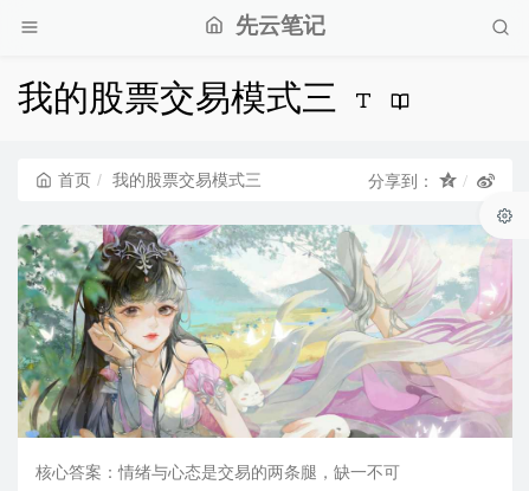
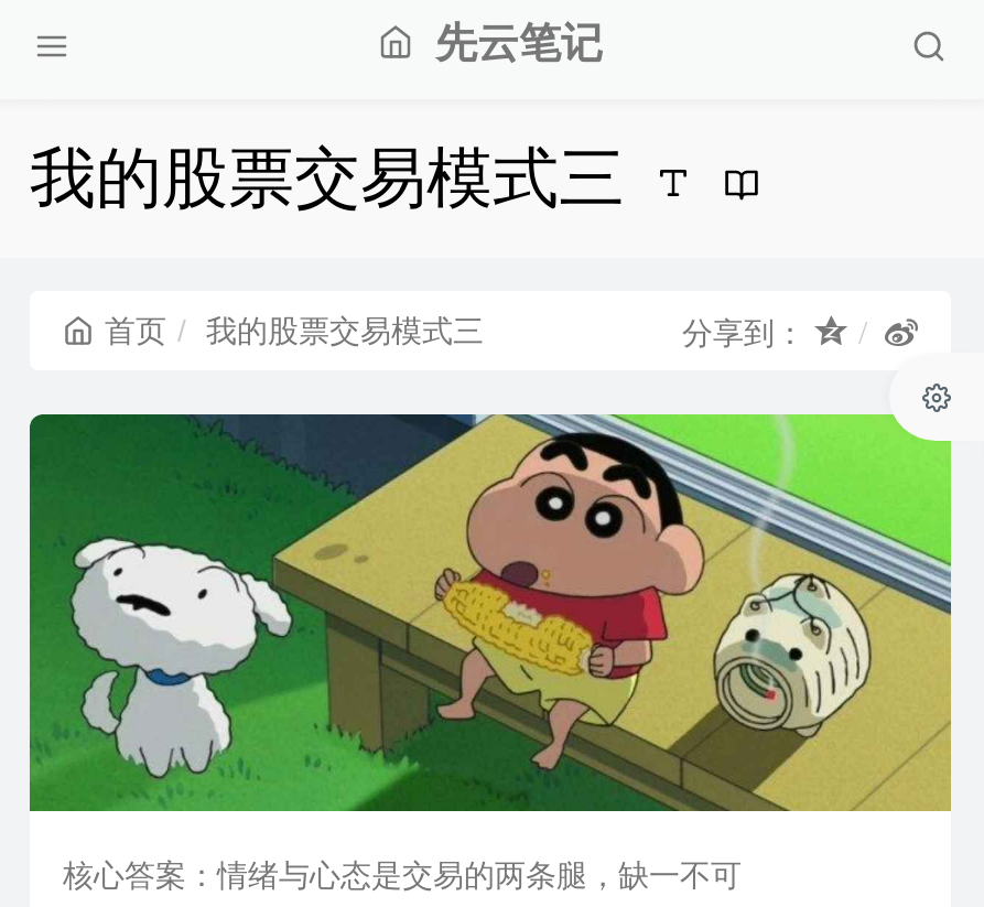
- [image]
+ [image]
